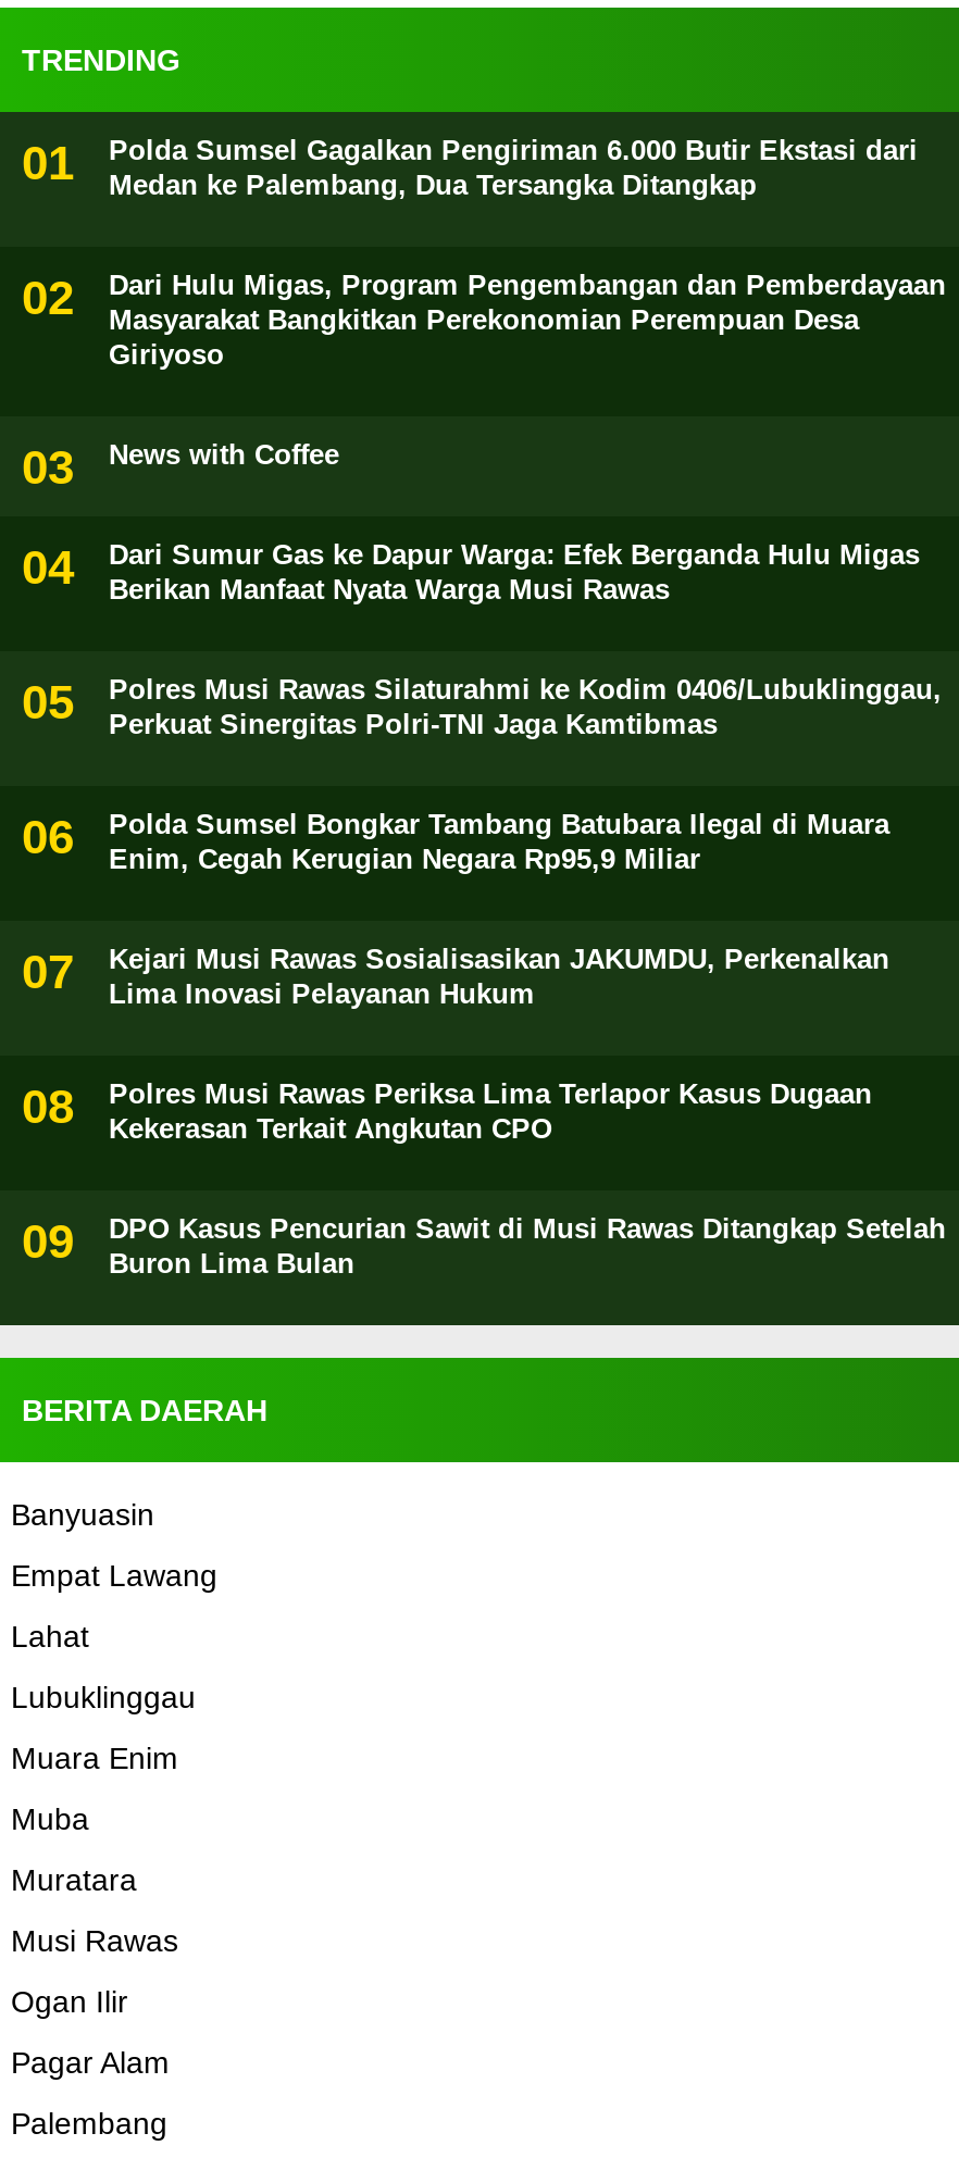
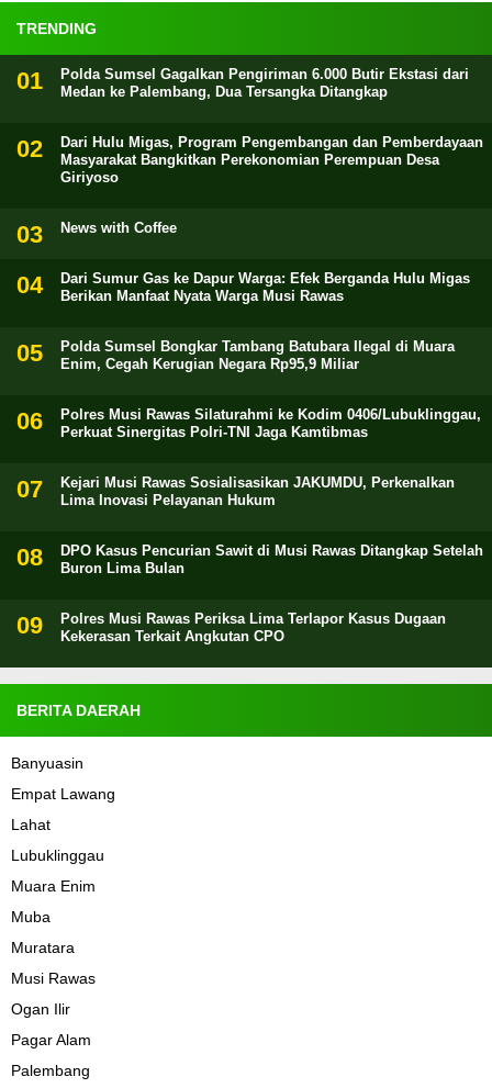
moved down: Polres Musi Rawas Silaturahmi ke Kodim 0406/Lubuklinggau, | Perkuat Sinergitas Polri-TNI Jaga Kamtibmas

moved up: Polda Sumsel Bongkar Tambang Batubara Ilegal di Muara | Enim, Cegah Kerugian Negara Rp95,9 Miliar

moved down: Polres Musi Rawas Periksa Lima Terlapor Kasus Dugaan | Kekerasan Terkait Angkutan CPO

moved up: DPO Kasus Pencurian Sawit di Musi Rawas Ditangkap Setelah | Buron Lima Bulan
